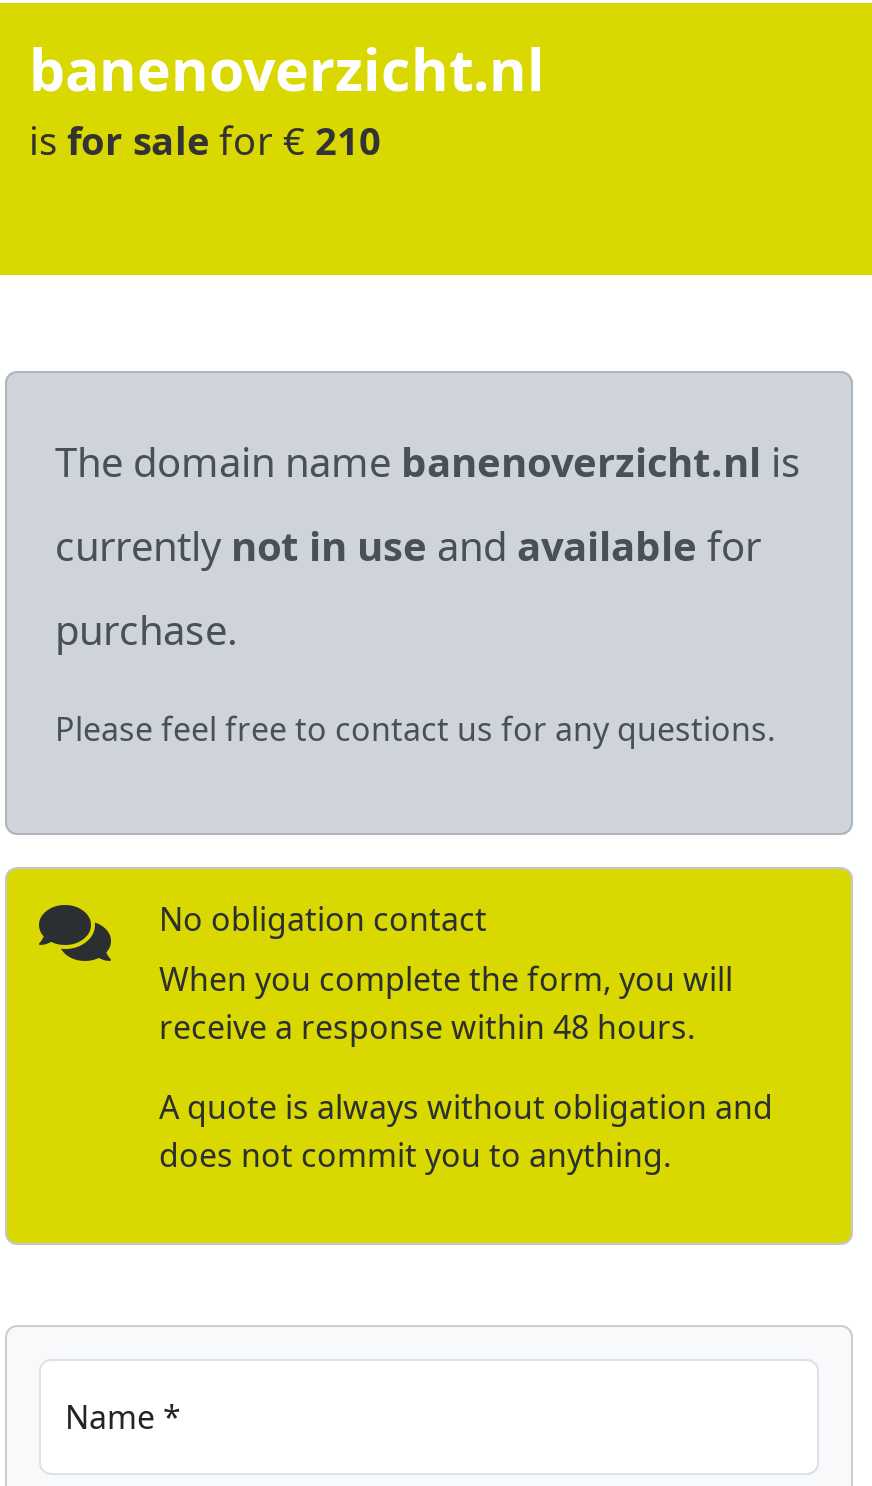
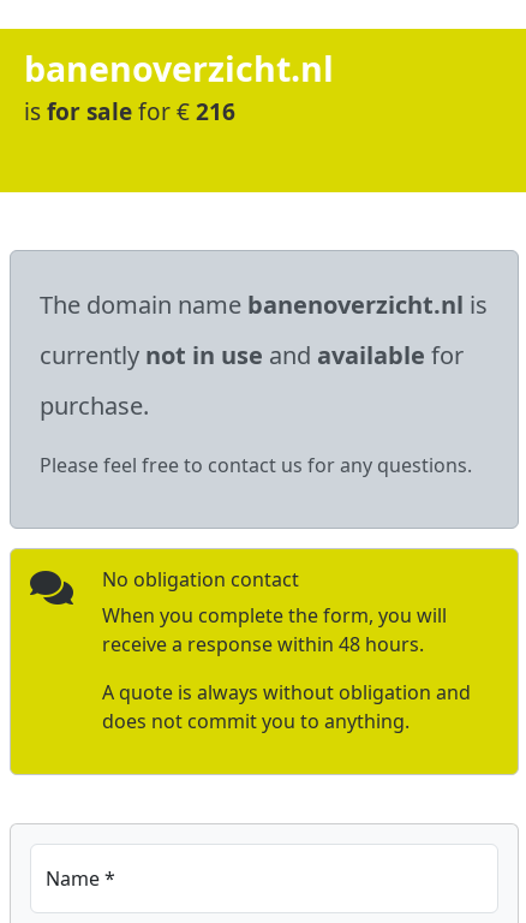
- is for sale for €210
+ is for sale for €216
